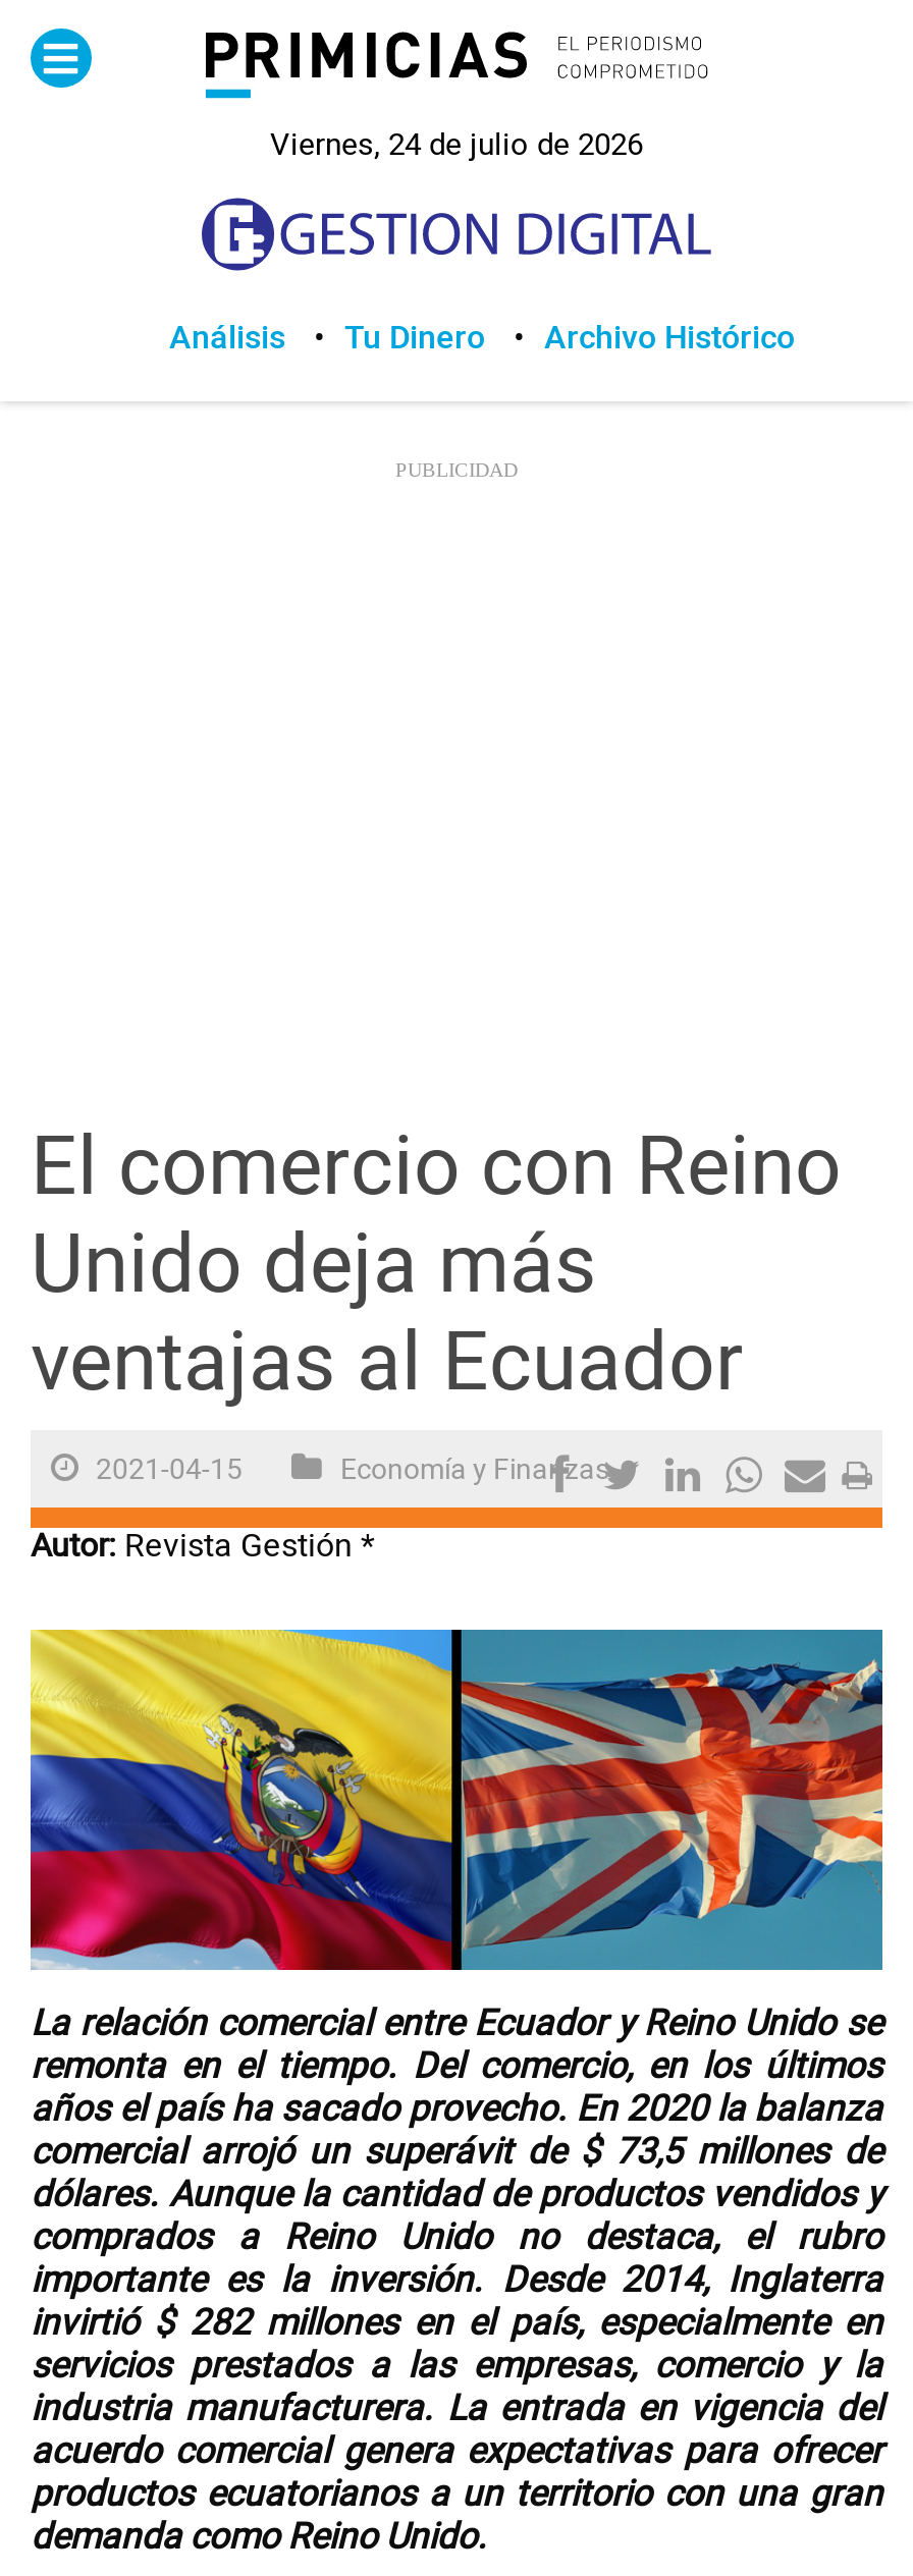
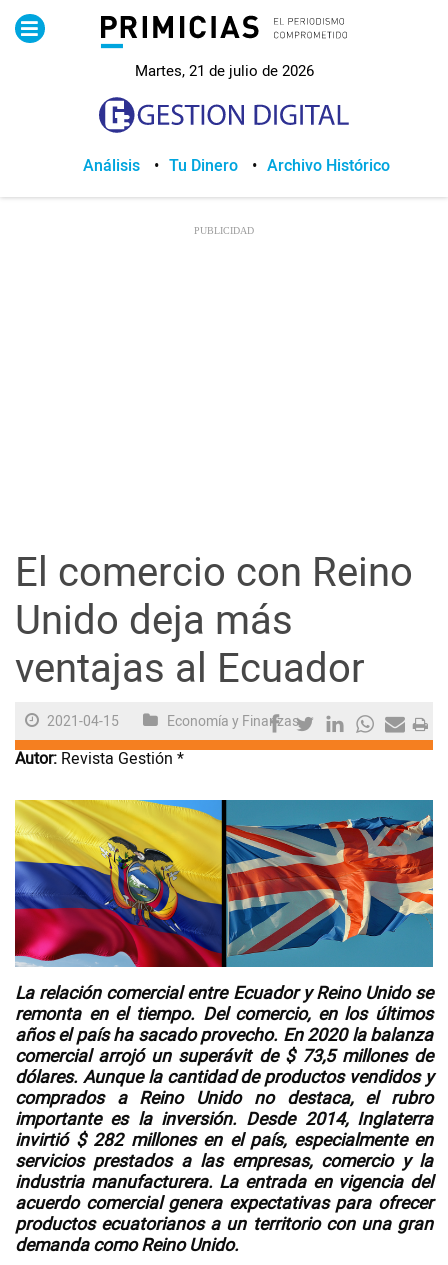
- Viernes, 24 de julio de 2026
+ Martes, 21 de julio de 2026
